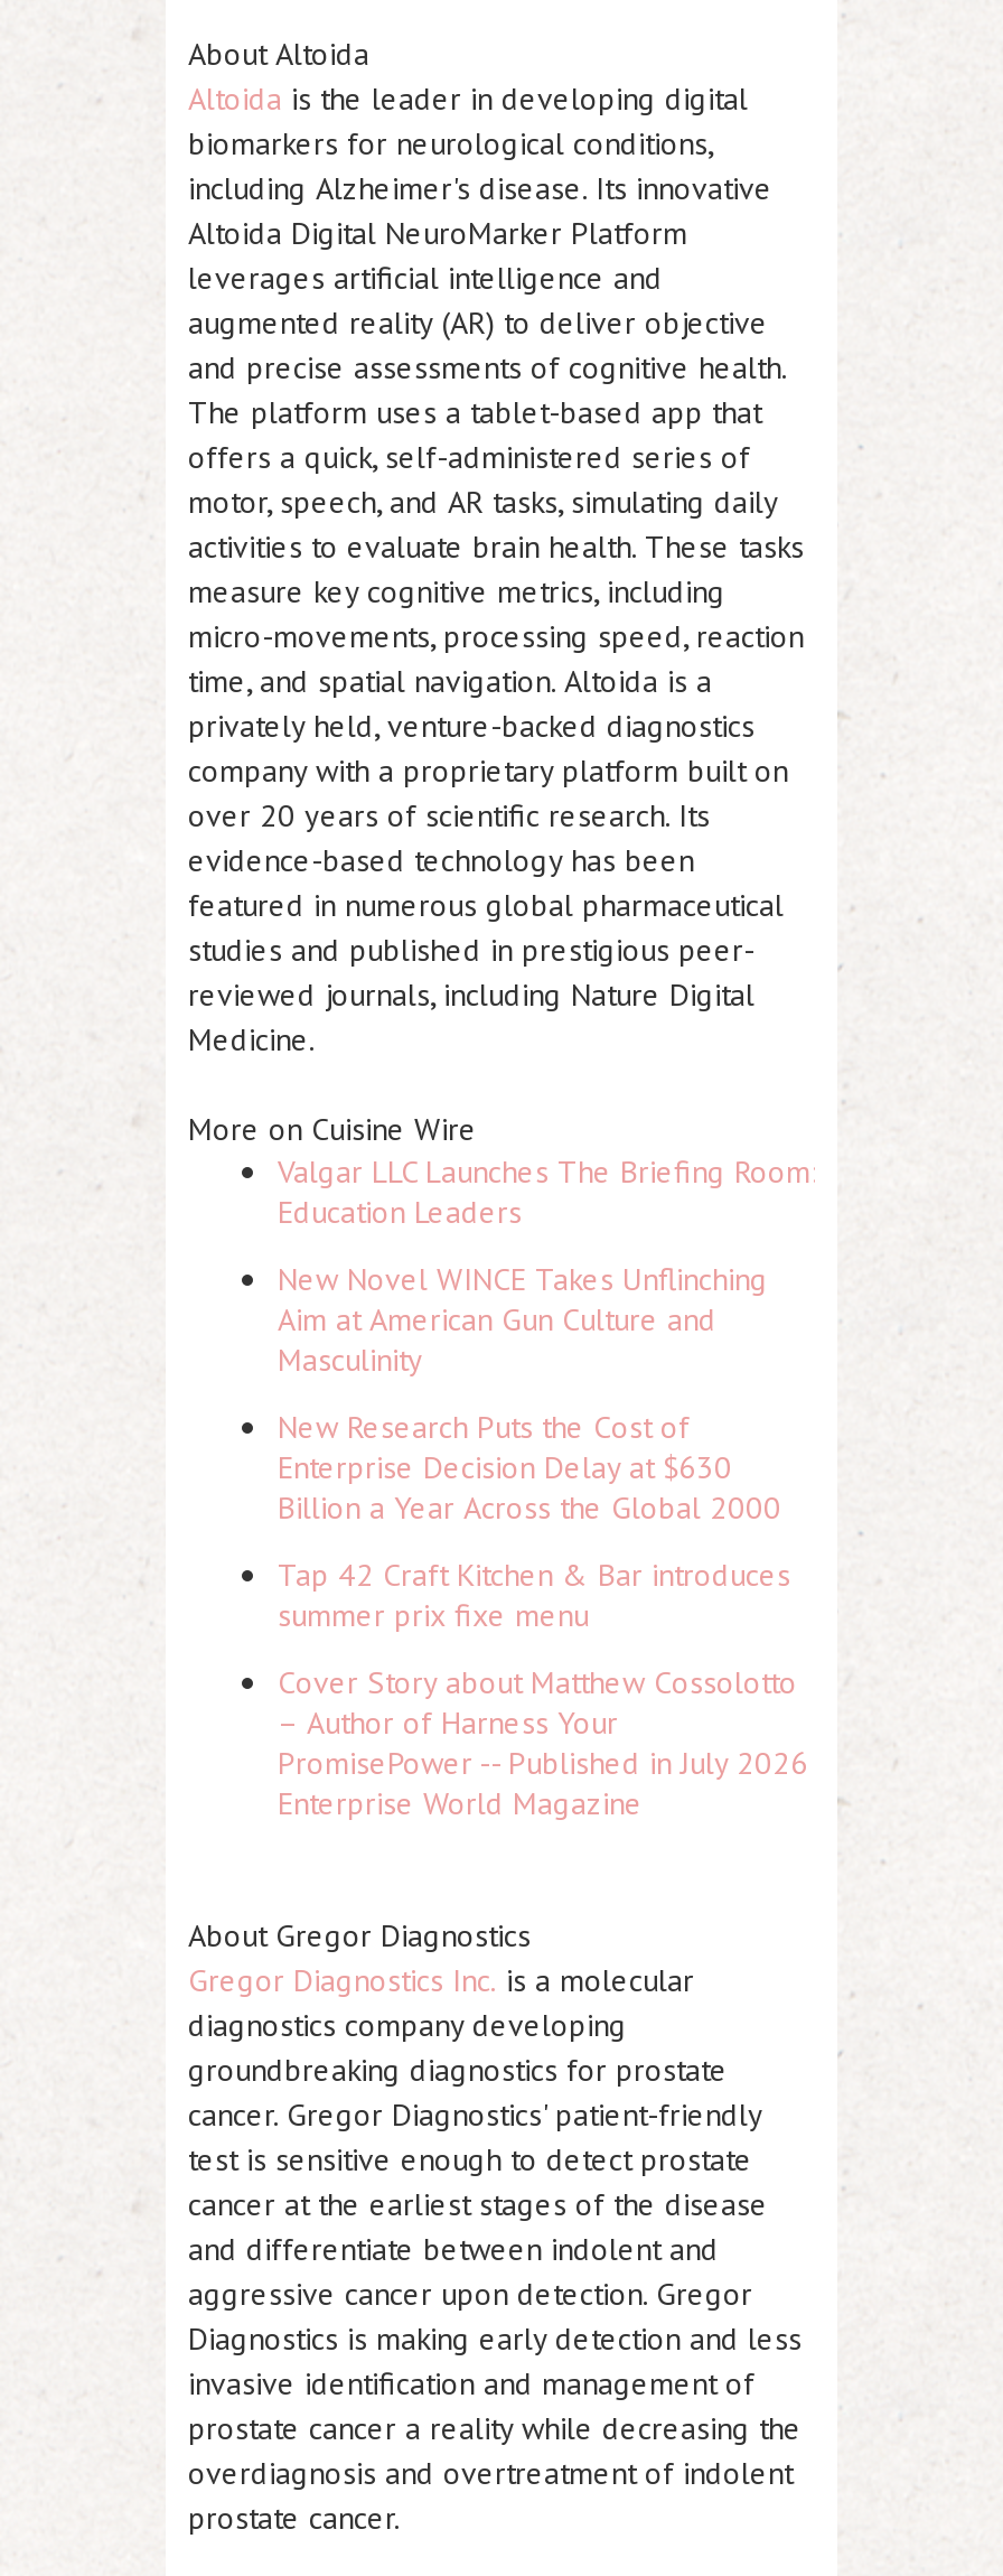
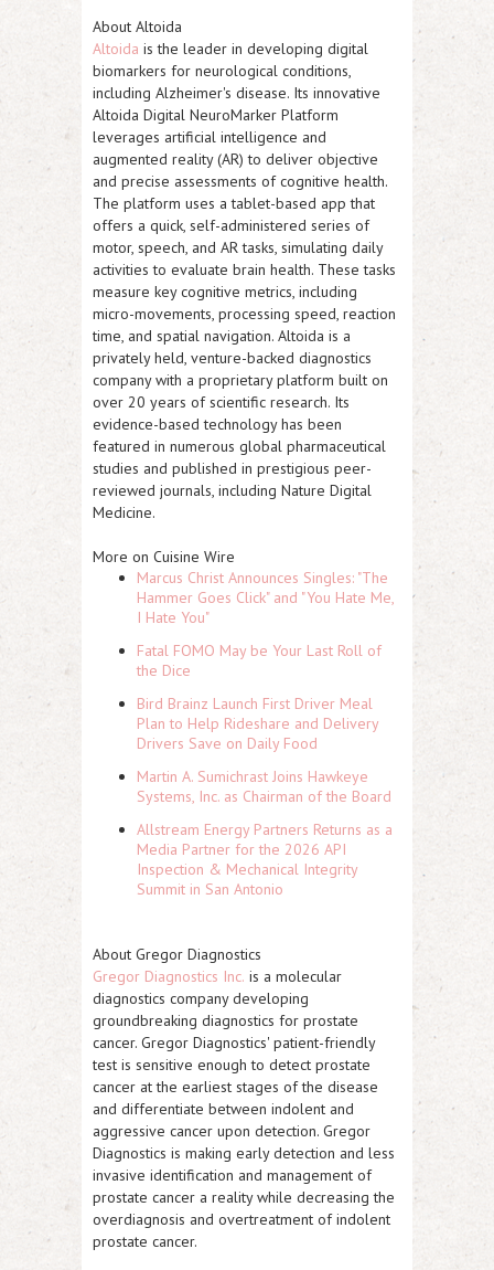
- Valgar LLC Launches The Briefing Room:
- Education Leaders
+ Marcus Christ Announces Singles: "The
+ Hammer Goes Click" and "You Hate Me,
+ I Hate You"

- New Novel WINCE Takes Unflinching
- Aim at American Gun Culture and
- Masculinity
+ Fatal FOMO May be Your Last Roll of
+ the Dice

- New Research Puts the Cost of
- Enterprise Decision Delay at $630
- Billion a Year Across the Global 2000
+ Bird Brainz Launch First Driver Meal
+ Plan to Help Rideshare and Delivery
+ Drivers Save on Daily Food

- Tap 42 Craft Kitchen & Bar introduces
- summer prix fixe menu
+ Martin A. Sumichrast Joins Hawkeye
+ Systems, Inc. as Chairman of the Board

- Cover Story about Matthew Cossolotto
- – Author of Harness Your
- PromisePower -- Published in July 2026
- Enterprise World Magazine
+ Allstream Energy Partners Returns as a
+ Media Partner for the 2026 API
+ Inspection & Mechanical Integrity
+ Summit in San Antonio
